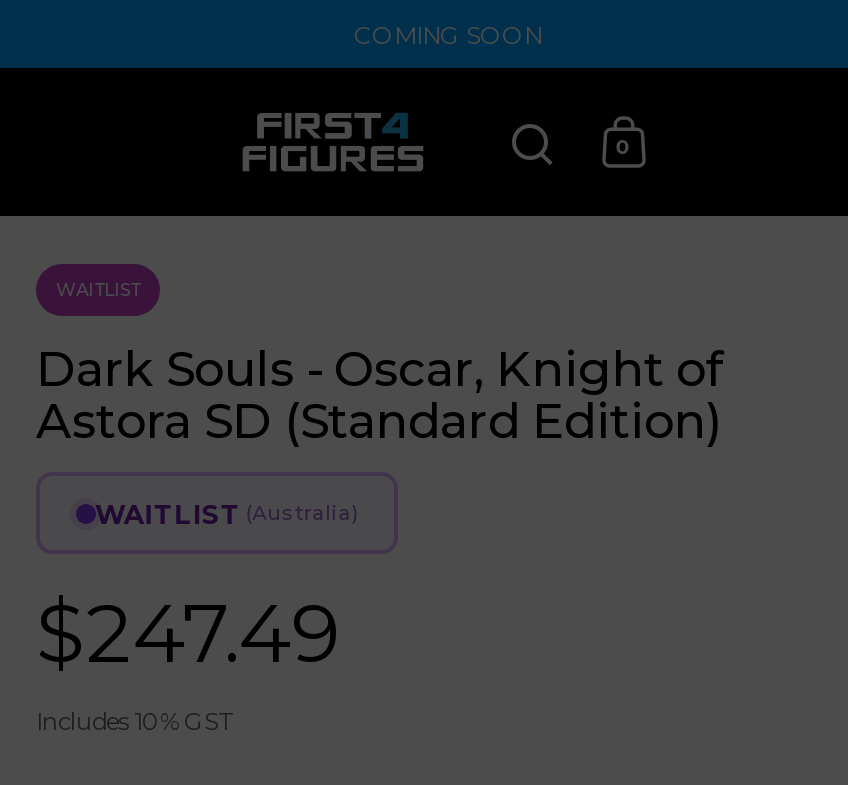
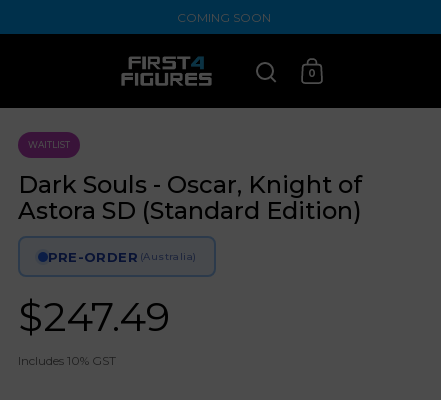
- WAITLIST (Australia)
+ PRE-ORDER (Australia)
